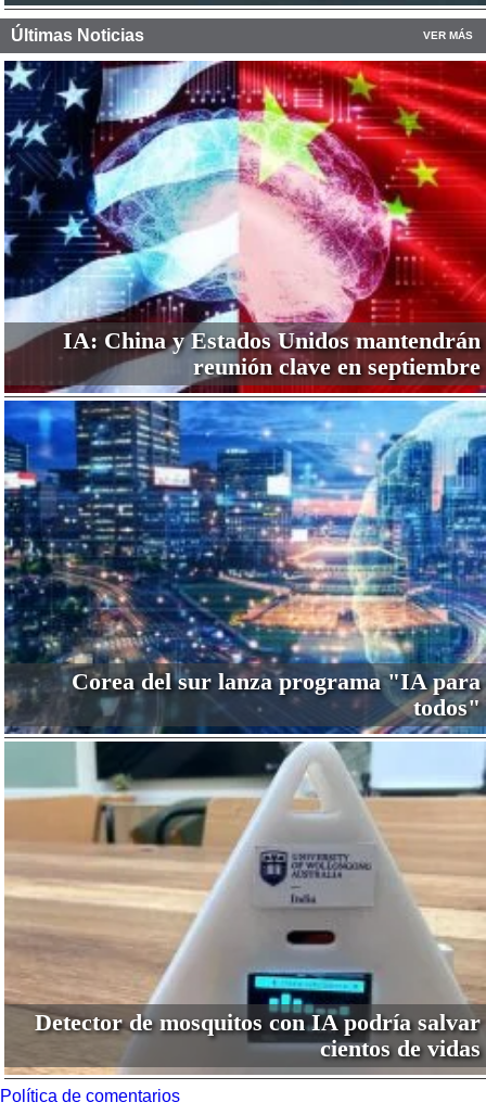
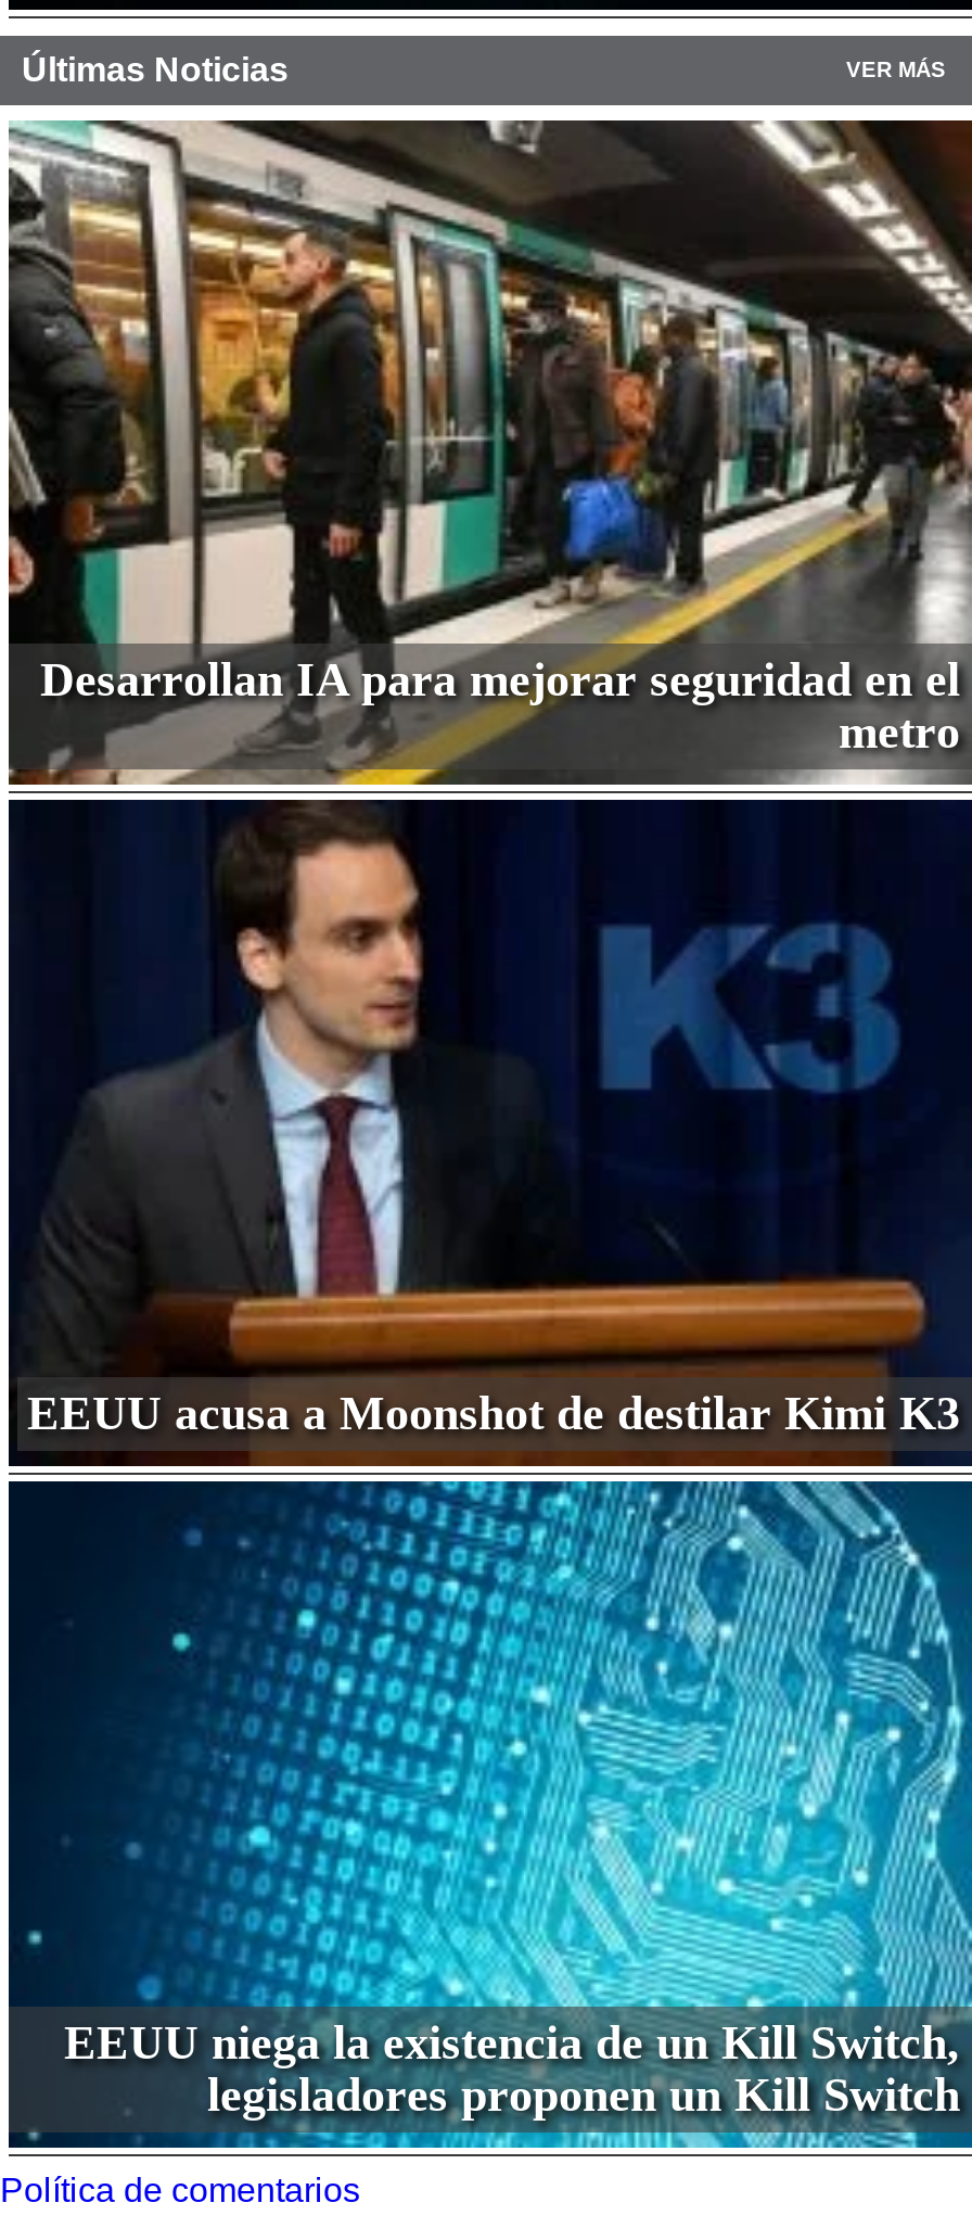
- [image]
- IA: China y Estados Unidos mantendrán
- reunión clave en septiembre
+ [image]
+ Desarrollan IA para mejorar seguridad en el
+ metro

- [image]
- Corea del sur lanza programa "IA para
- todos"
+ [image]
+ EEUU acusa a Moonshot de destilar Kimi K3

- [image]
- Detector de mosquitos con IA podría salvar
- cientos de vidas
+ [image]
+ EEUU niega la existencia de un Kill Switch,
+ legisladores proponen un Kill Switch
